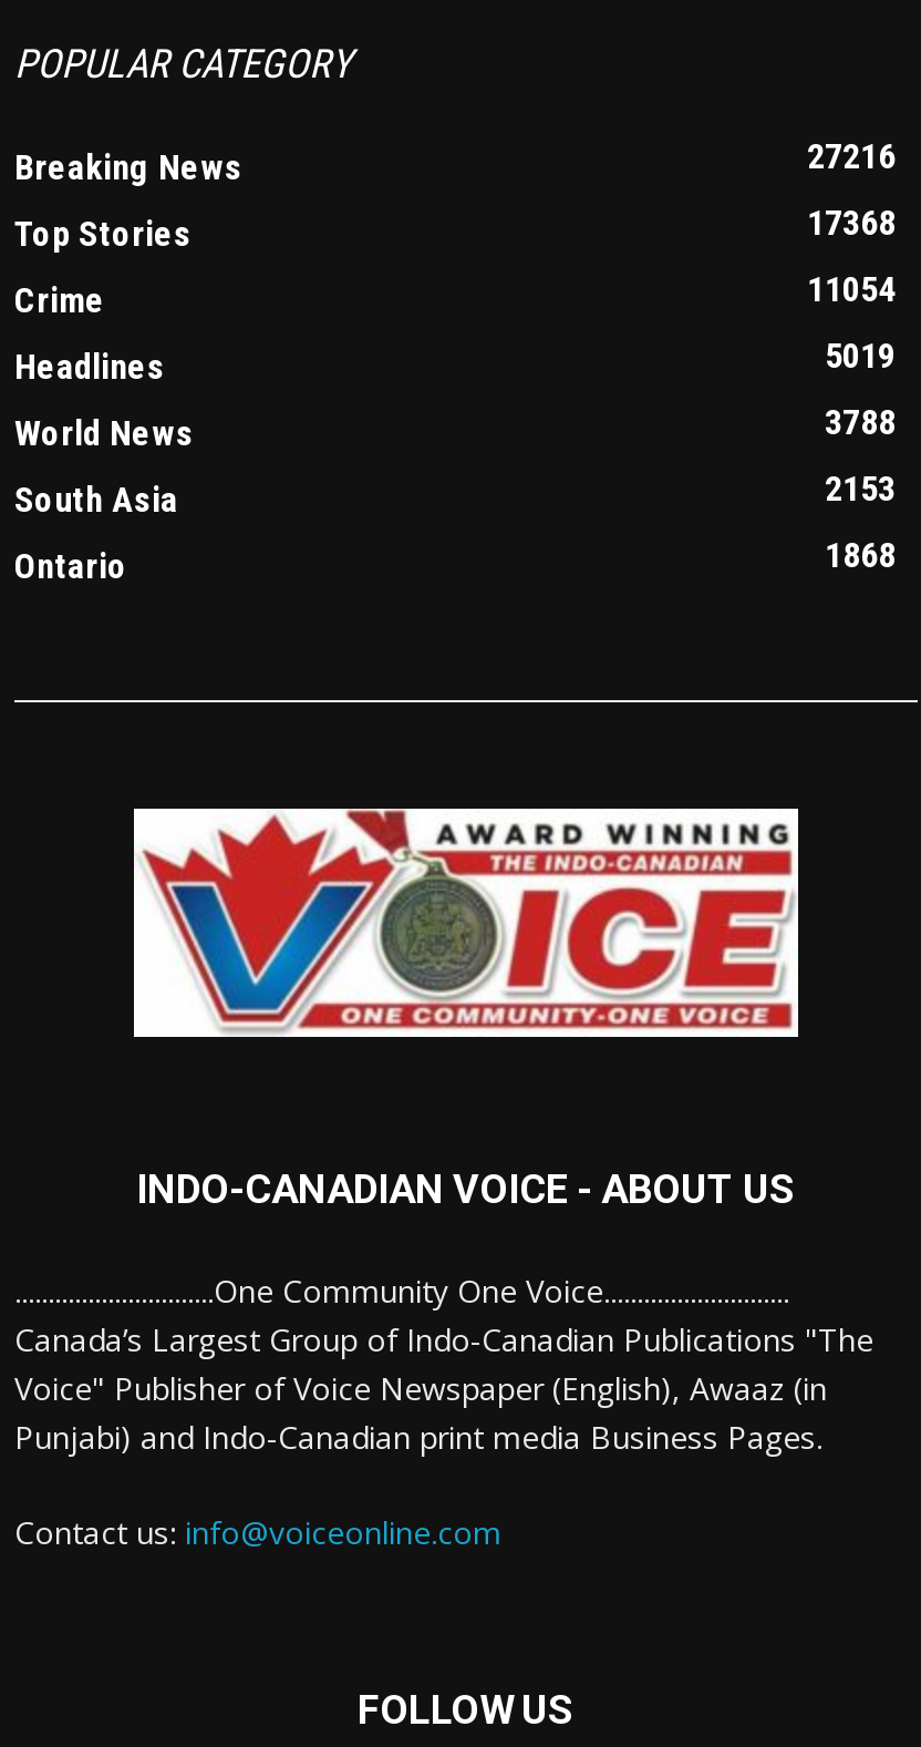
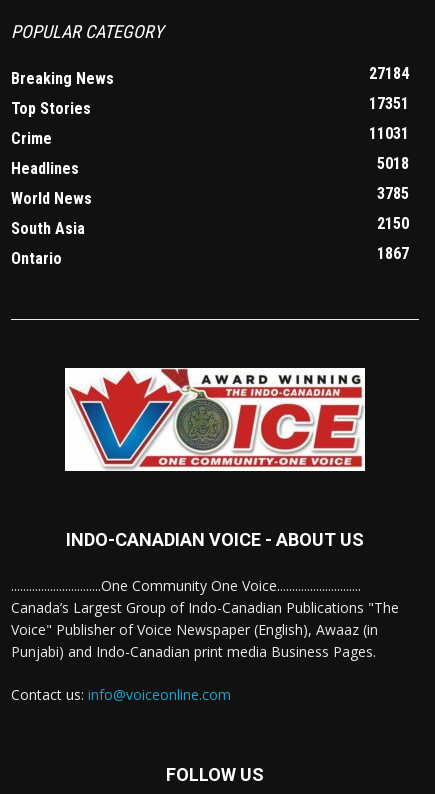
- 27216
+ 27184

- 17368
+ 17351

- 11054
+ 11031

- 5019
+ 5018

- 3788
+ 3785

- 2153
+ 2150

- 1868
+ 1867
